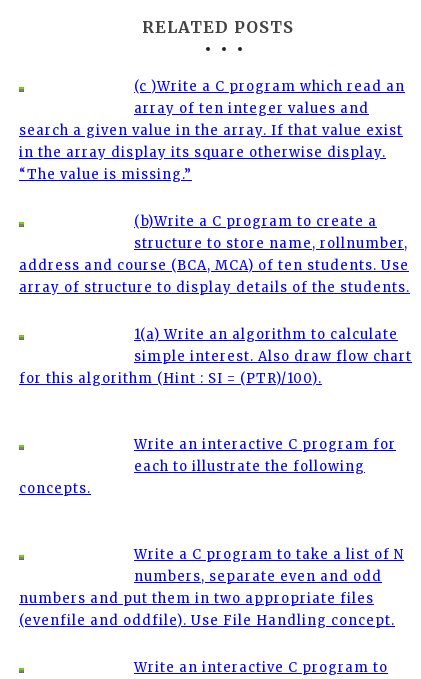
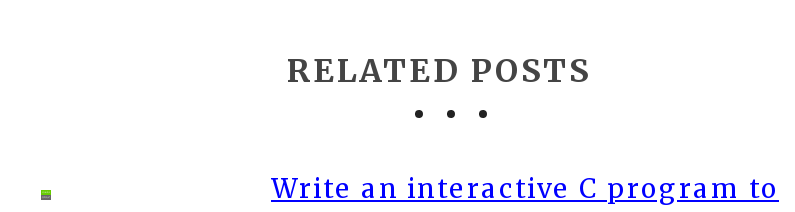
- (c )Write a C program which read an
- array of ten integer values and
- search a given value in the array. If that value exist
- in the array display its square otherwise display.
- “The value is missing.”
- (b)Write a C program to create a
- structure to store name, rollnumber,
- address and course (BCA, MCA) of ten students. Use
- array of structure to display details of the students.
- 1(a) Write an algorithm to calculate
- simple interest. Also draw flow chart
- for this algorithm (Hint : SI = (PTR)/100).

- Write an interactive C program for
- each to illustrate the following
- concepts.

- Write a C program to take a list of N
- numbers, separate even and odd
- numbers and put them in two appropriate files
- (evenfile and oddfile). Use File Handling concept.
